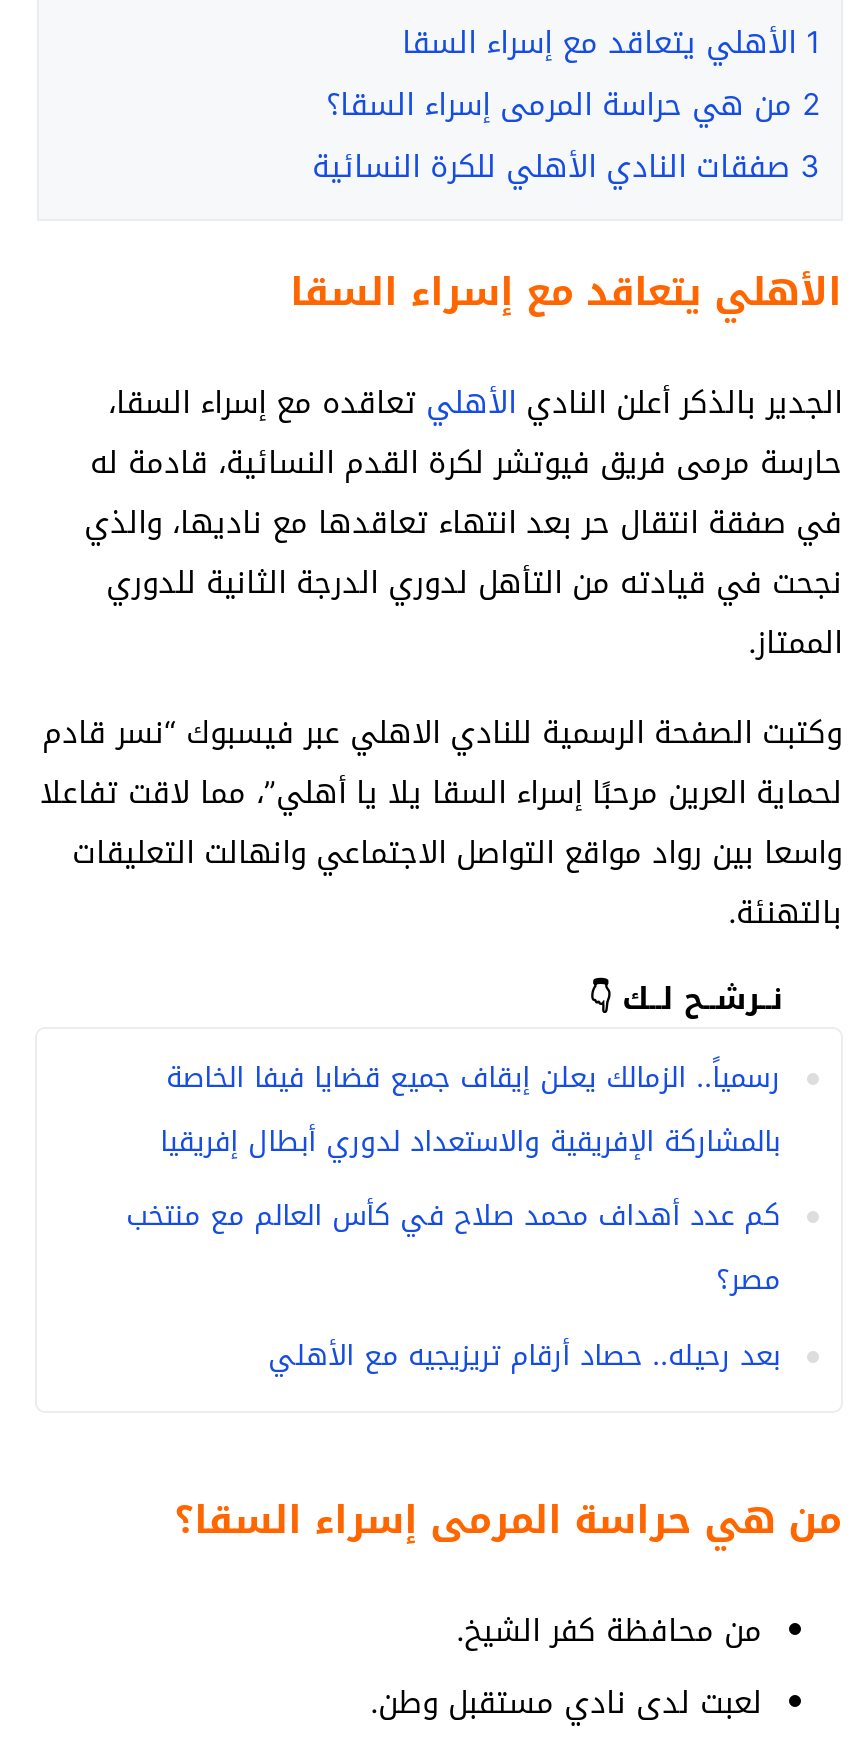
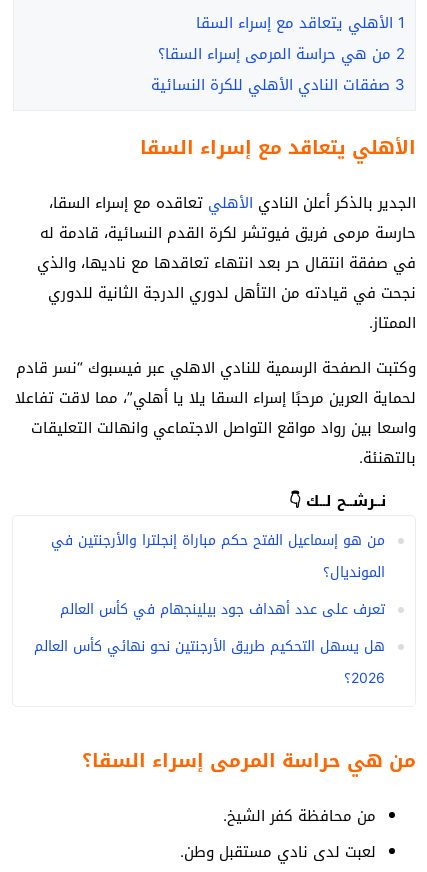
- رسمياً.. الزمالك يعلن إيقاف جميع قضايا فيفا الخاصة
- بالمشاركة الإفريقية والاستعداد لدوري أبطال إفريقيا
- كم عدد أهداف محمد صلاح في كأس العالم مع منتخب
- مصر؟
- بعد رحيله.. حصاد أرقام تريزيجيه مع الأهلي
+ من هو إسماعيل الفتح حكم مباراة إنجلترا والأرجنتين في
+ المونديال؟
+ تعرف على عدد أهداف جود بيلينجهام في كأس العالم
+ هل يسهل التحكيم طريق الأرجنتين نحو نهائي كأس العالم
+ 2026؟
